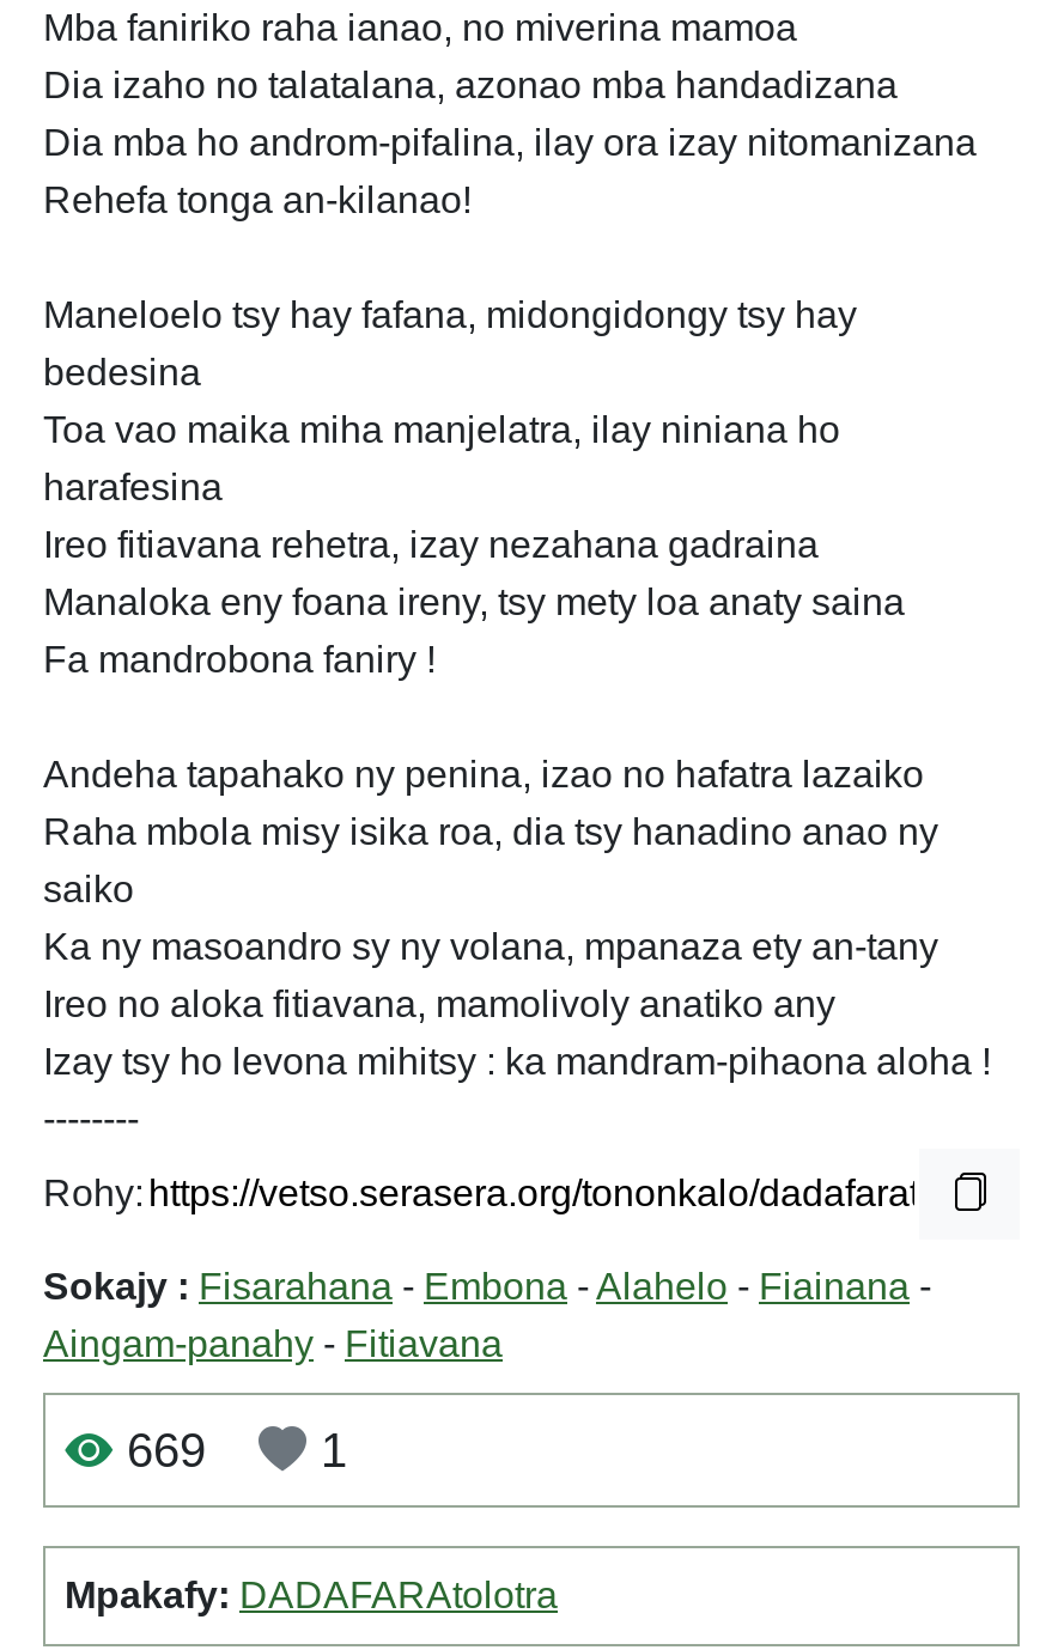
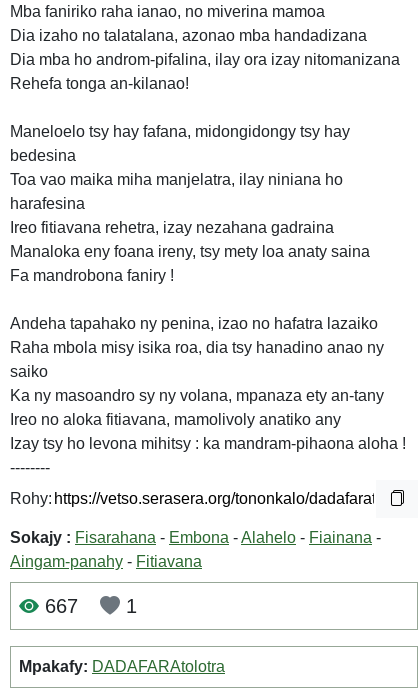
- 669 1
+ 667 1
